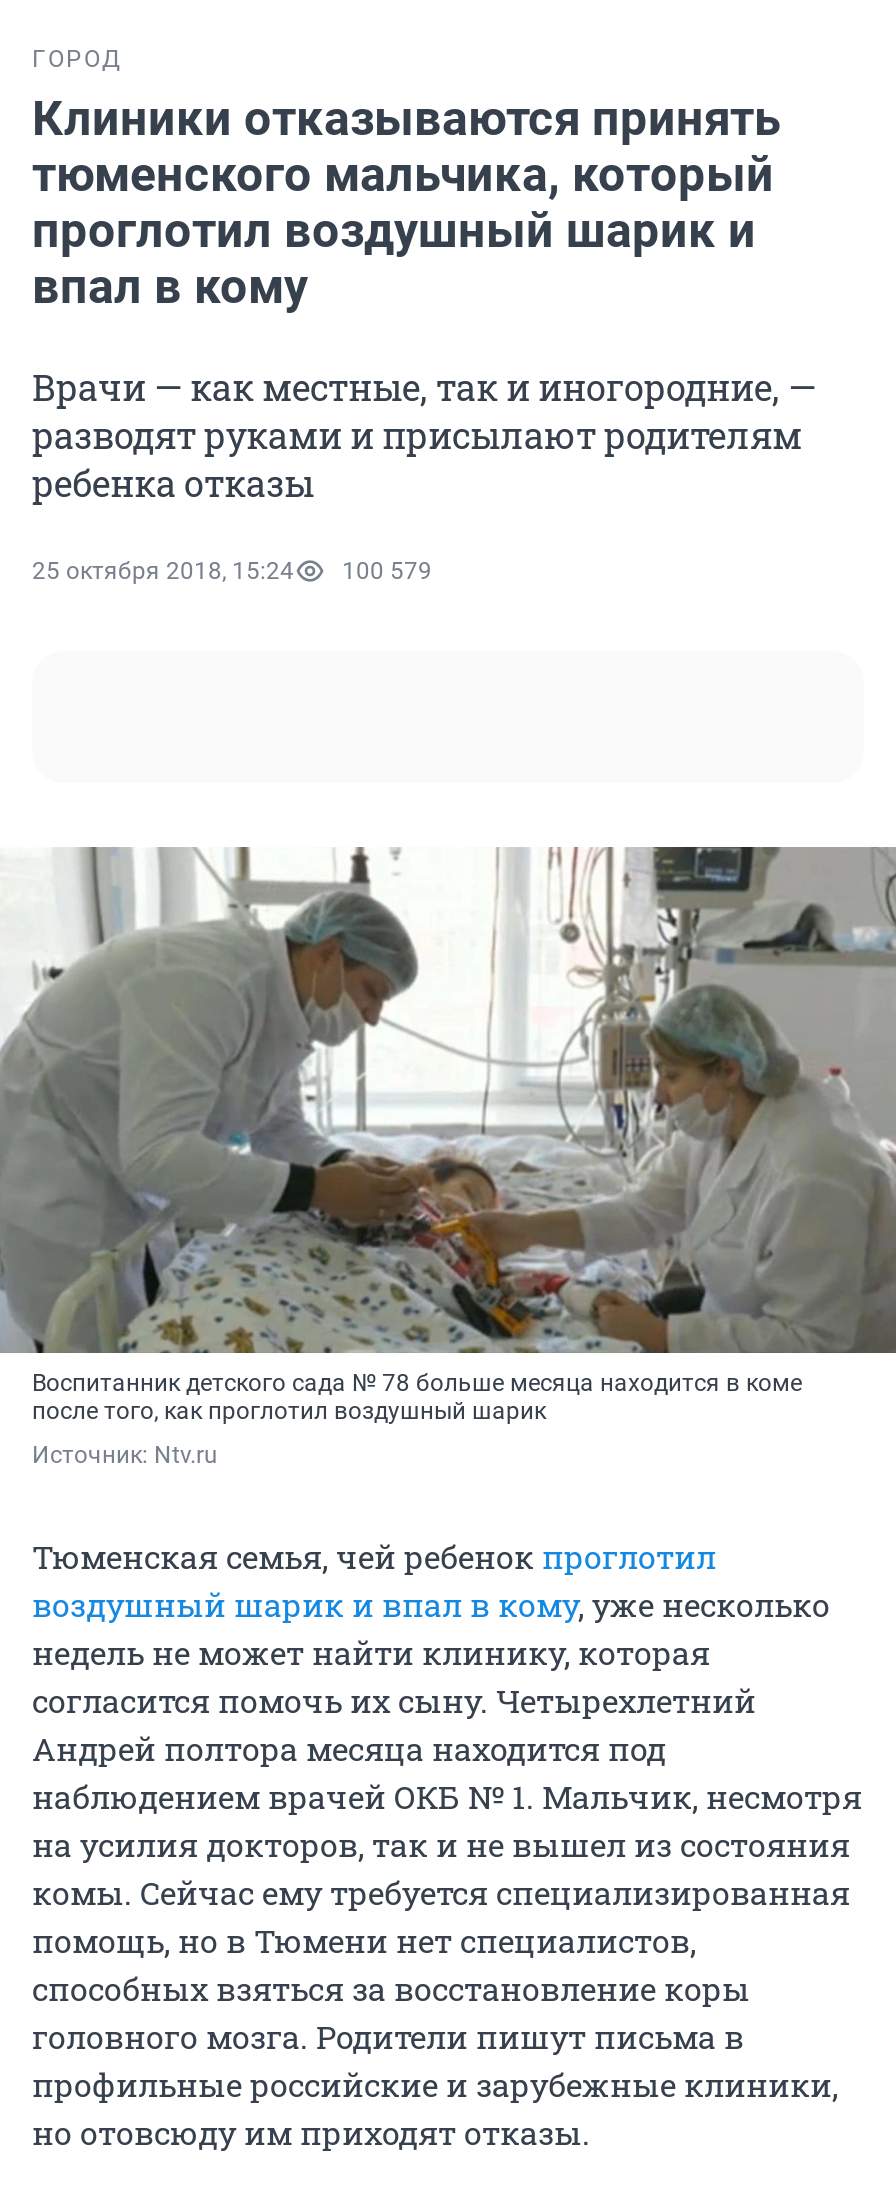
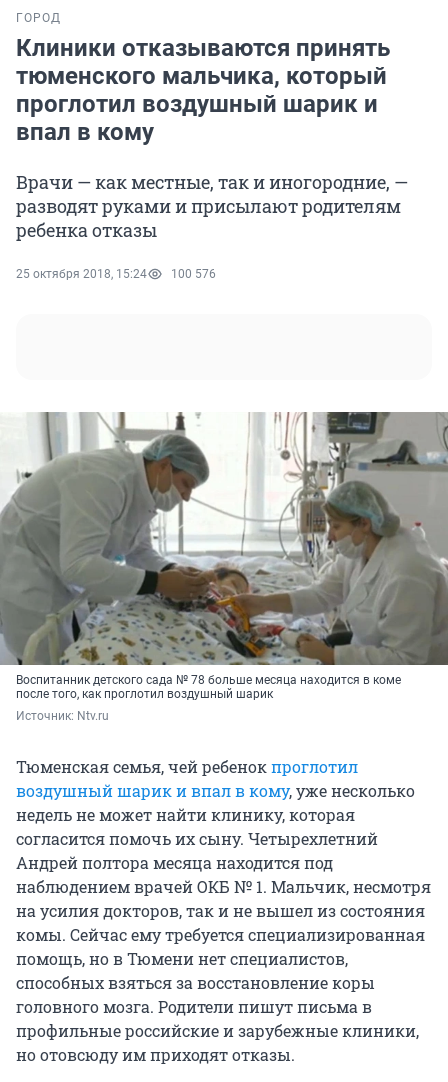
- 25 октября 2018, 15:24 100 579
+ 25 октября 2018, 15:24 100 576
